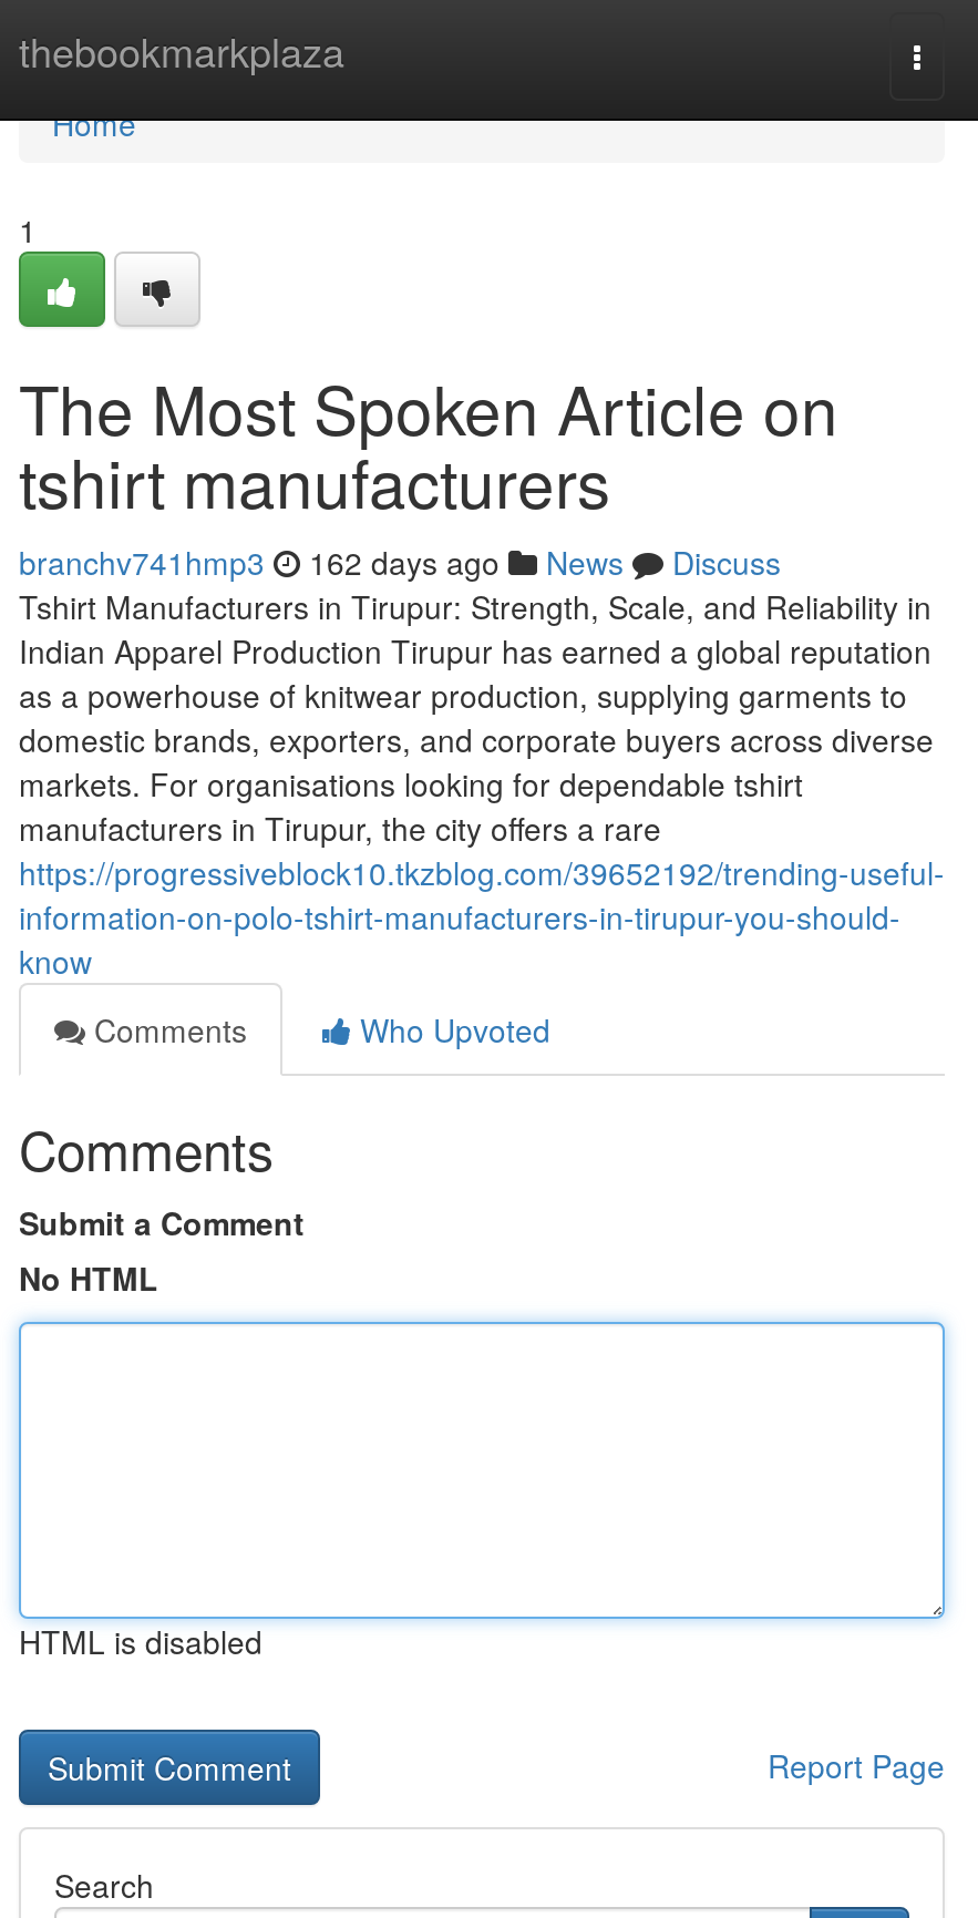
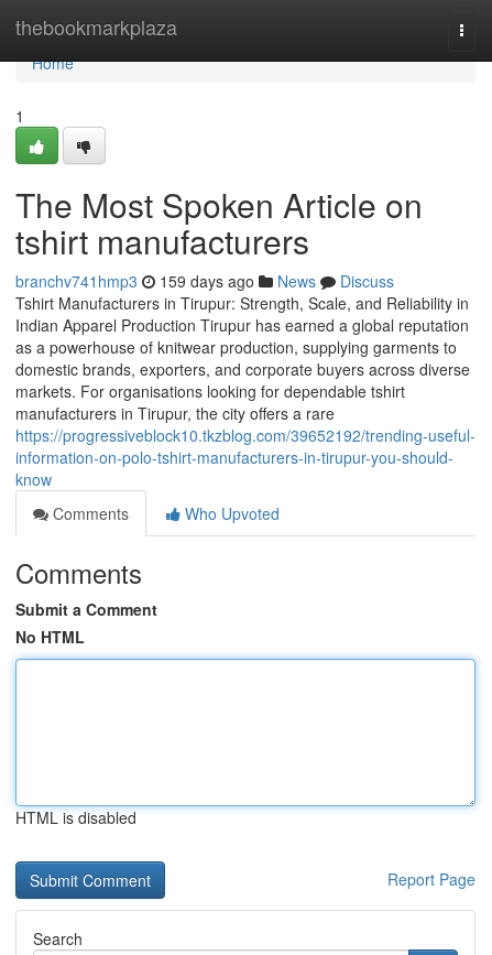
- branchv741hmp3 162 days ago News Discuss
+ branchv741hmp3 159 days ago News Discuss
